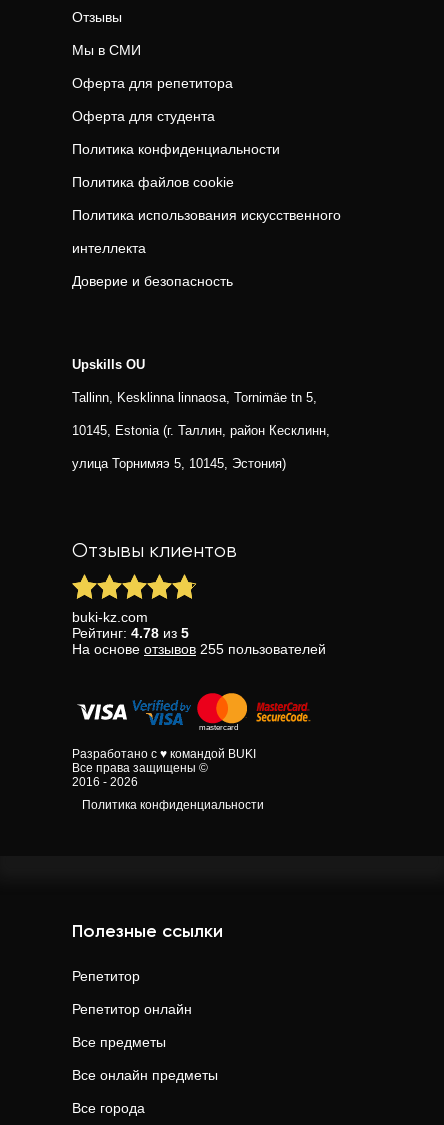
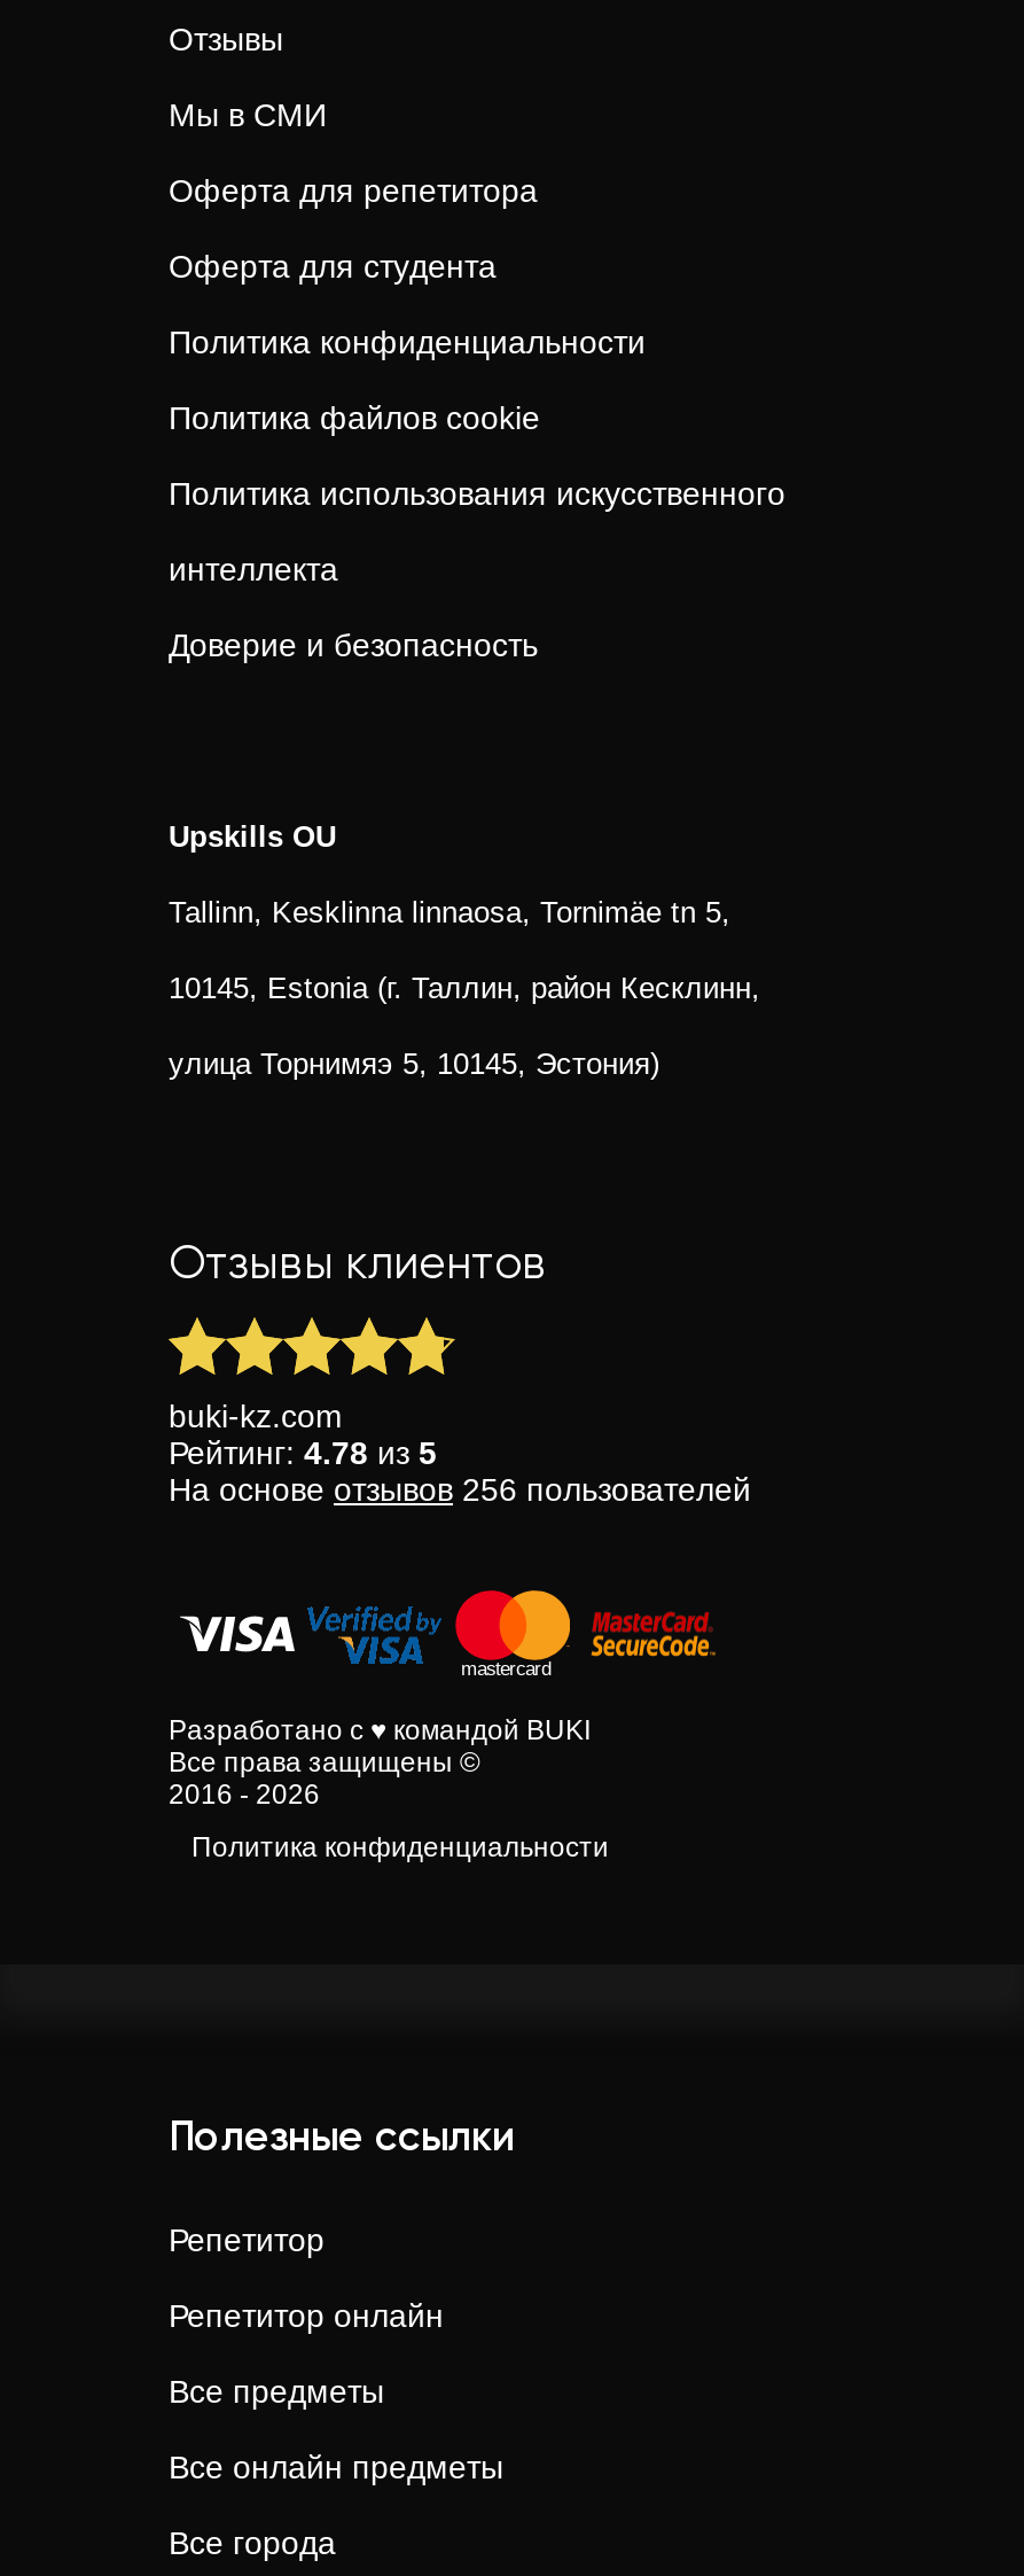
- На основе отзывов 255 пользователей
+ На основе отзывов 256 пользователей
